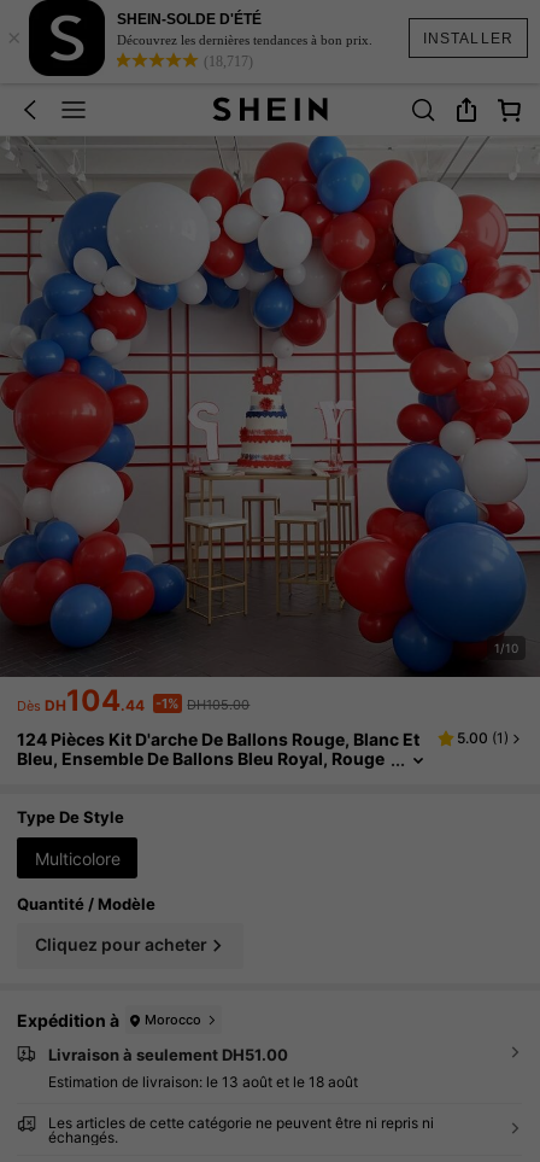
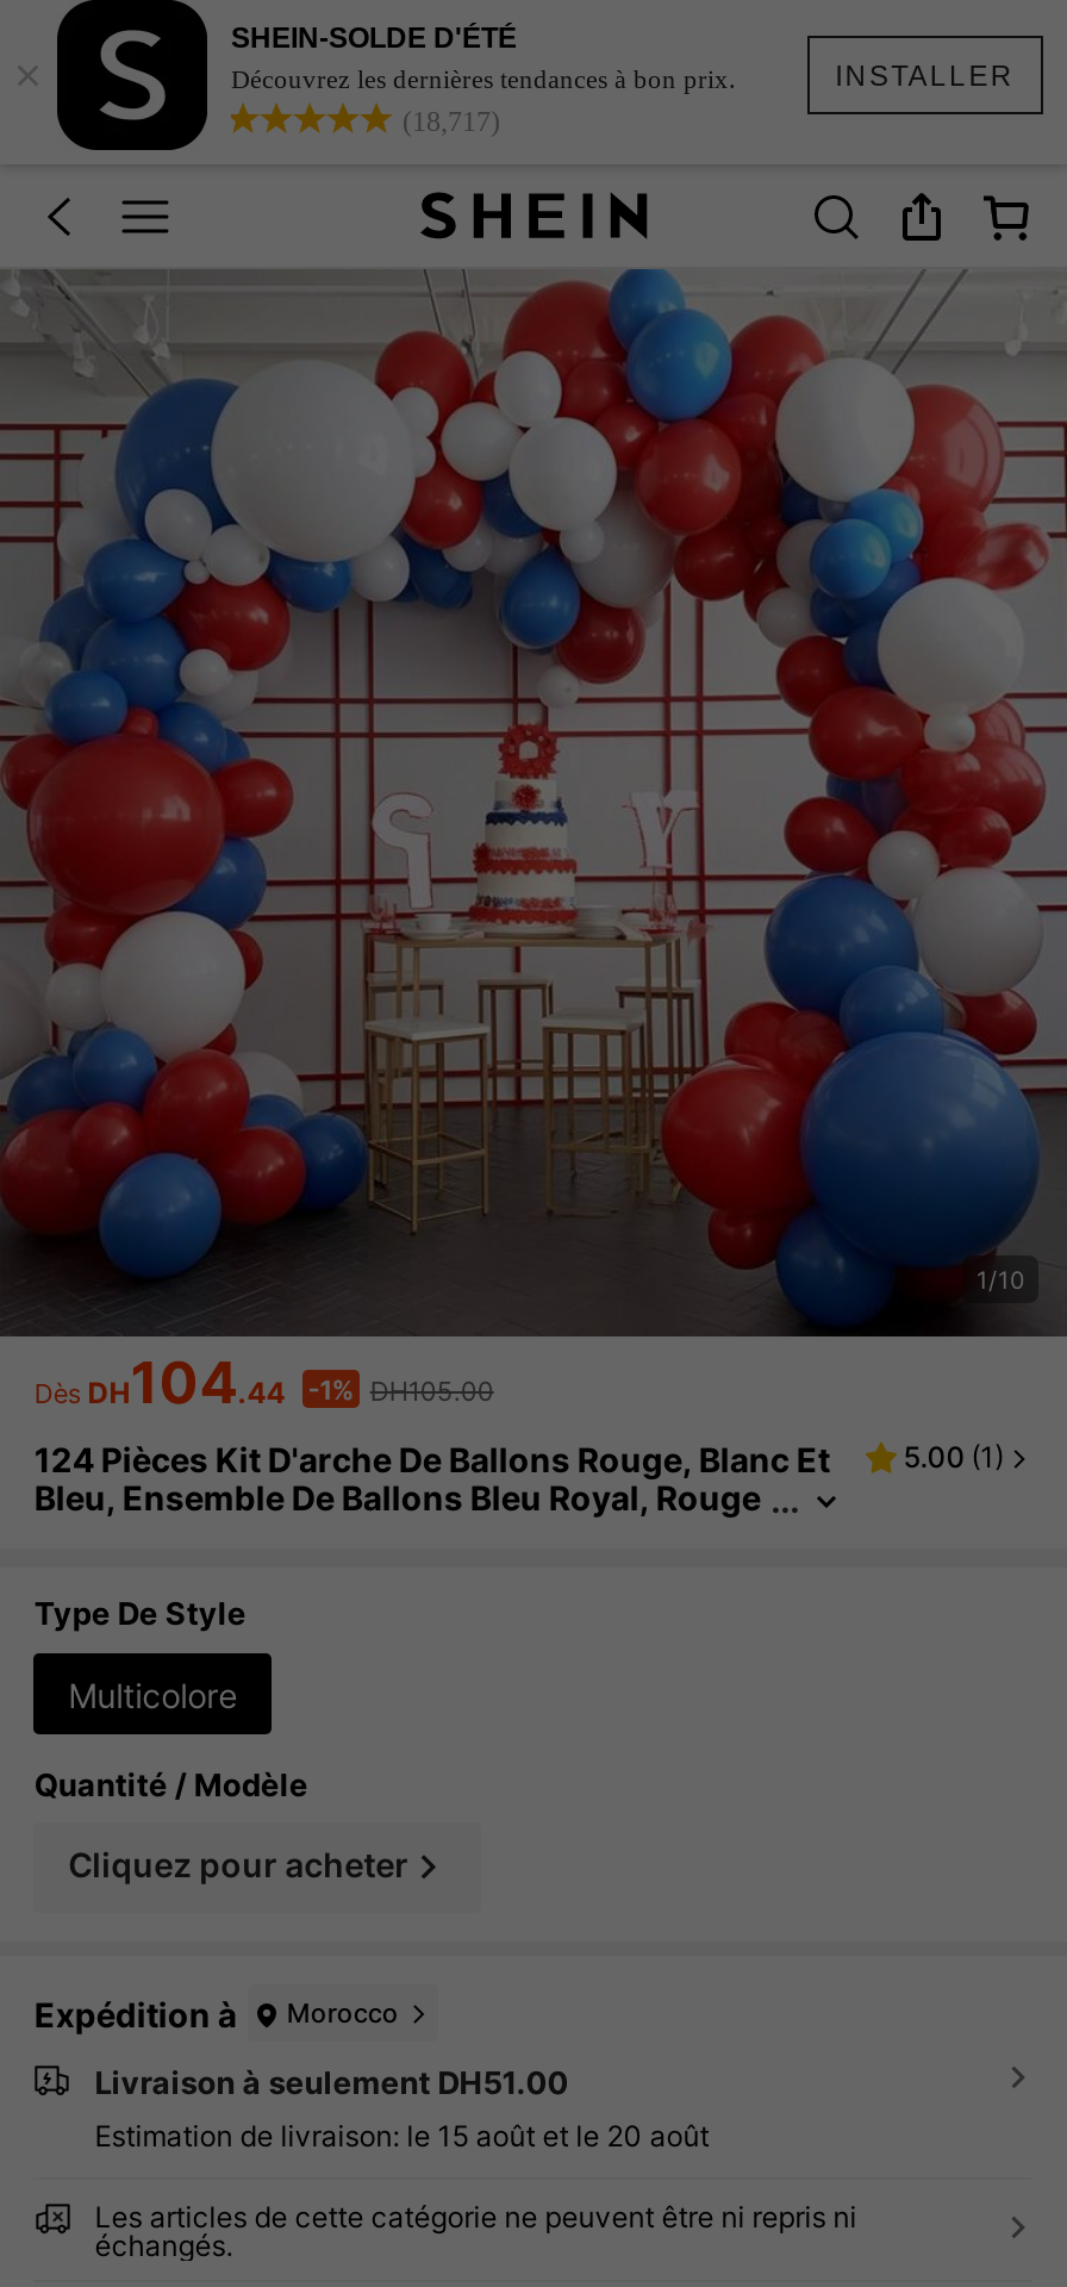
- Estimation de livraison: le 13 août et le 18 août
+ Estimation de livraison: le 15 août et le 20 août
